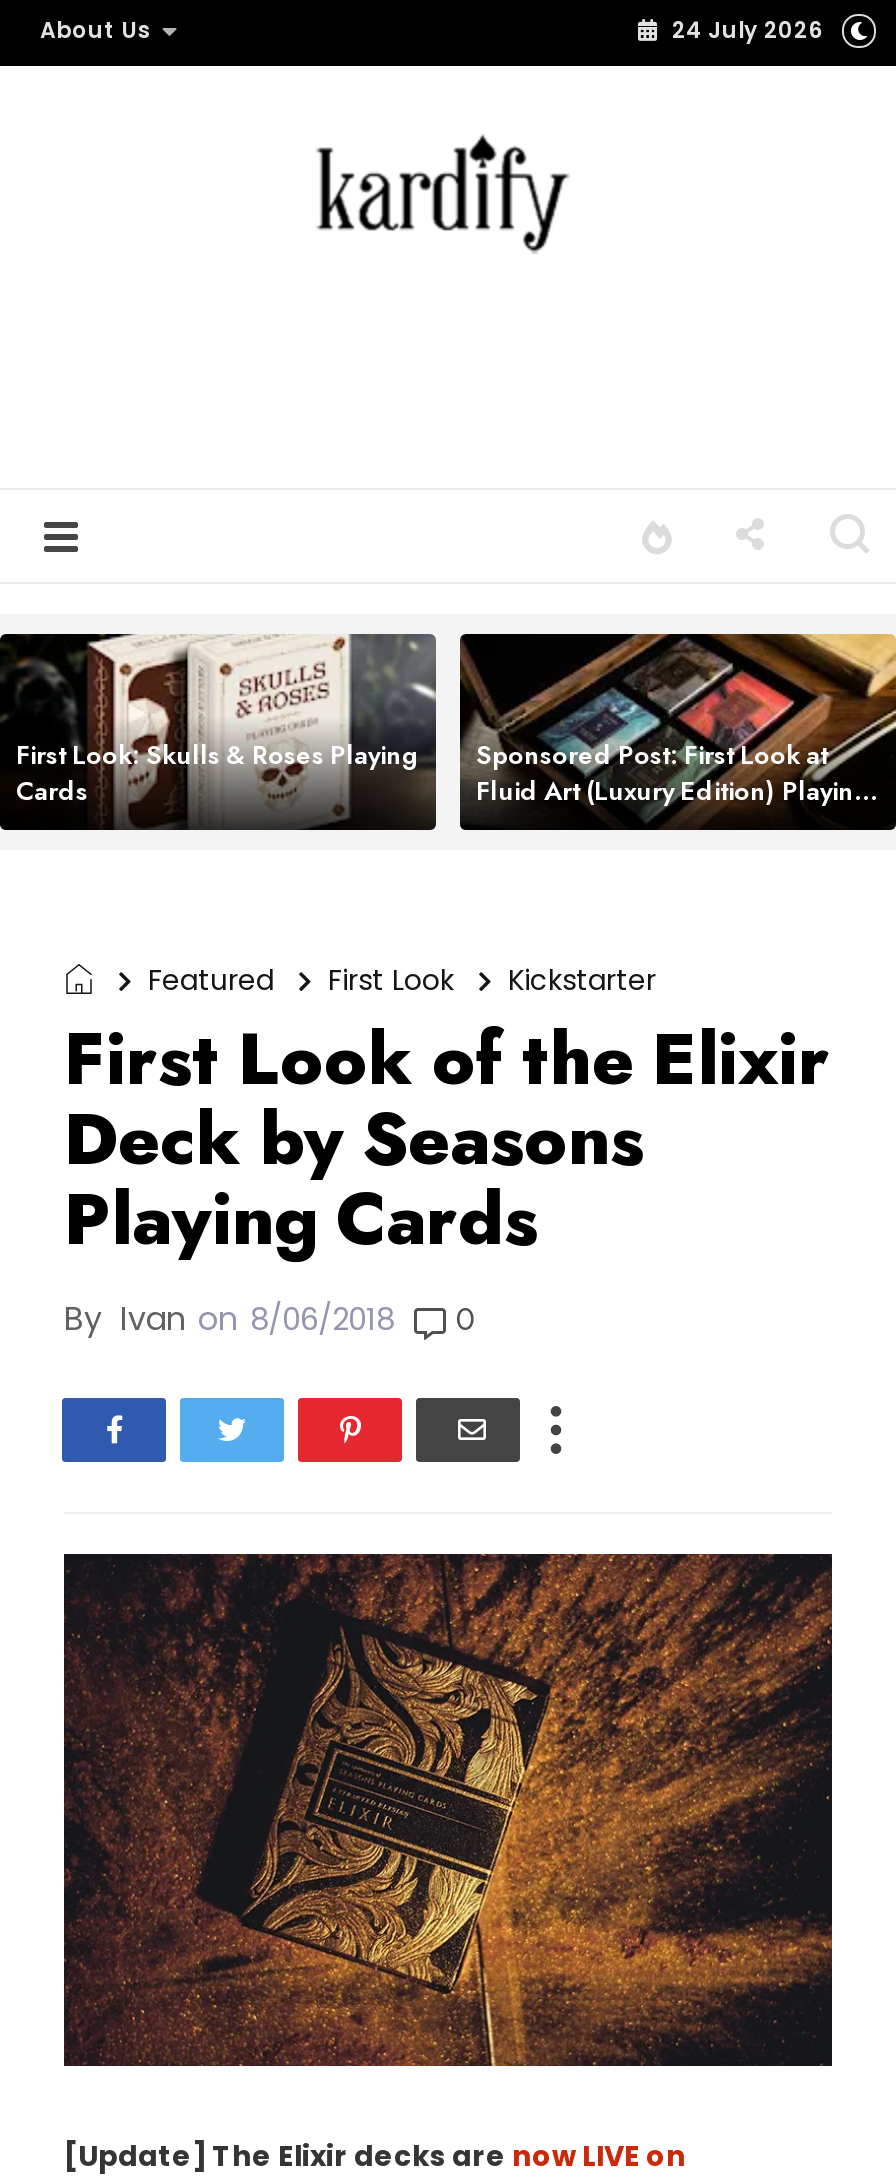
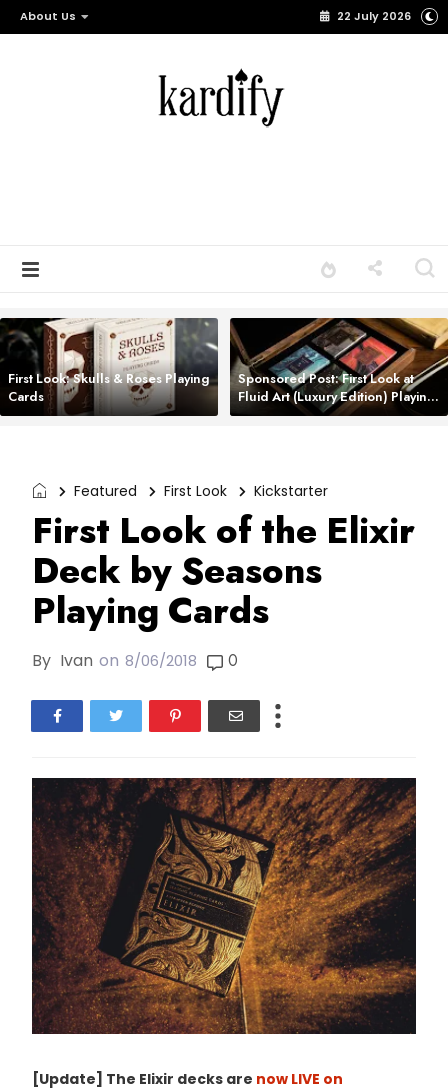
- 24 July 2026
+ 22 July 2026
